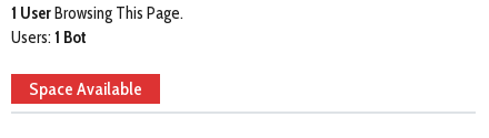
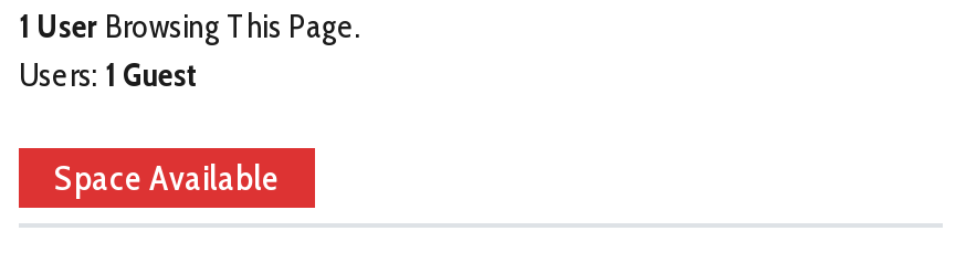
- Users: 1 Bot
+ Users: 1 Guest
